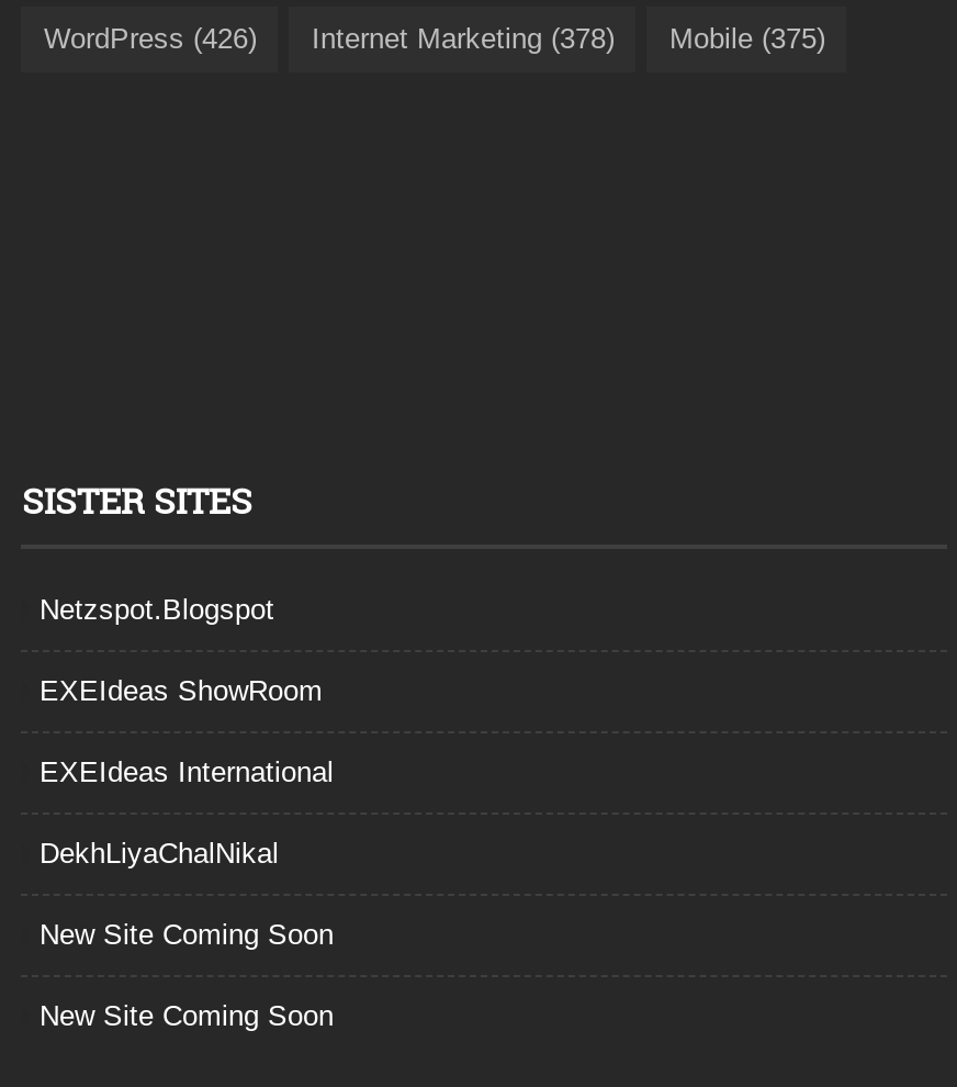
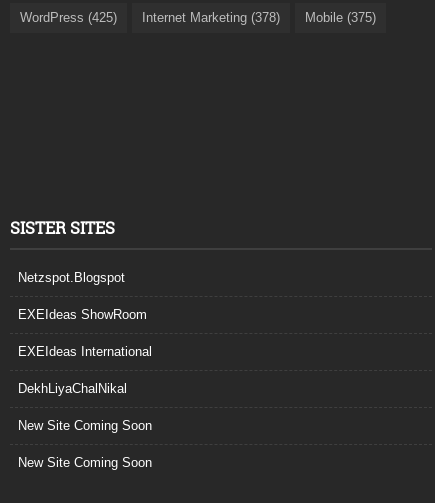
- WordPress (426) Internet Marketing (378) Mobile (375)
+ WordPress (425) Internet Marketing (378) Mobile (375)
